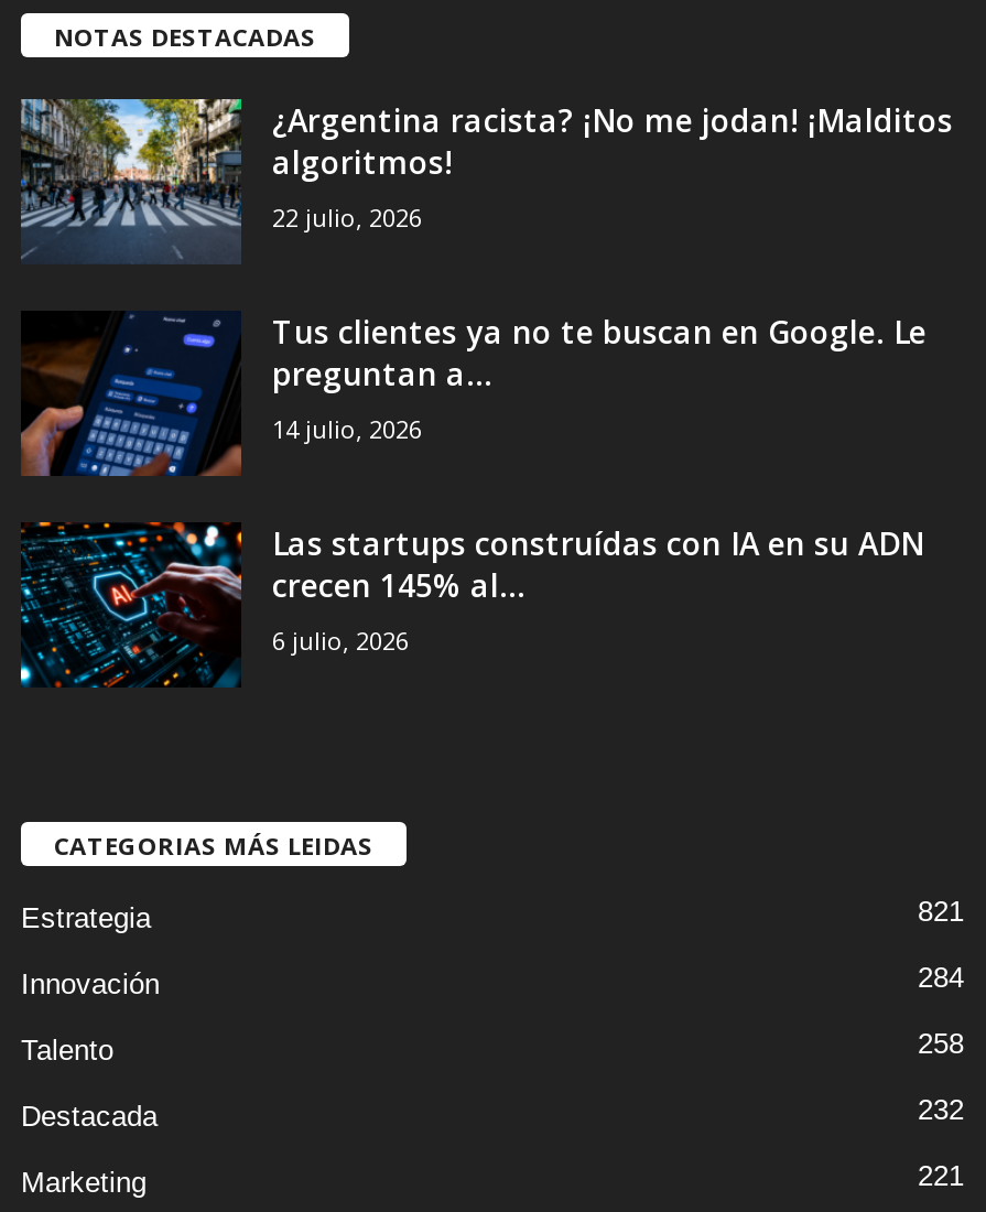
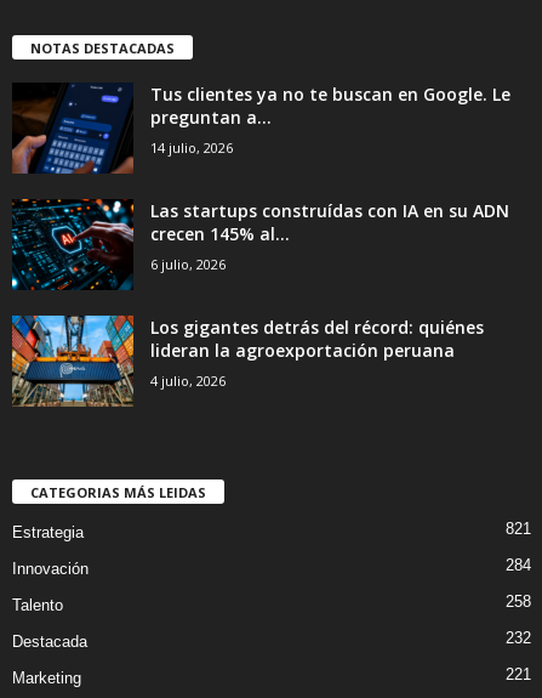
- [image]
- ¿Argentina racista? ¡No me jodan! ¡Malditos
- algoritmos!
- 22 julio, 2026

moved up: [image] | Tus clientes ya no te buscan en Google. Le | preguntan a... | 14 julio, 2026 | Las startups construídas con IA en su ADN | crecen 145% al... | 6 julio, 2026

+ [image]
+ Los gigantes detrás del récord: quiénes
+ lideran la agroexportación peruana
+ 4 julio, 2026
